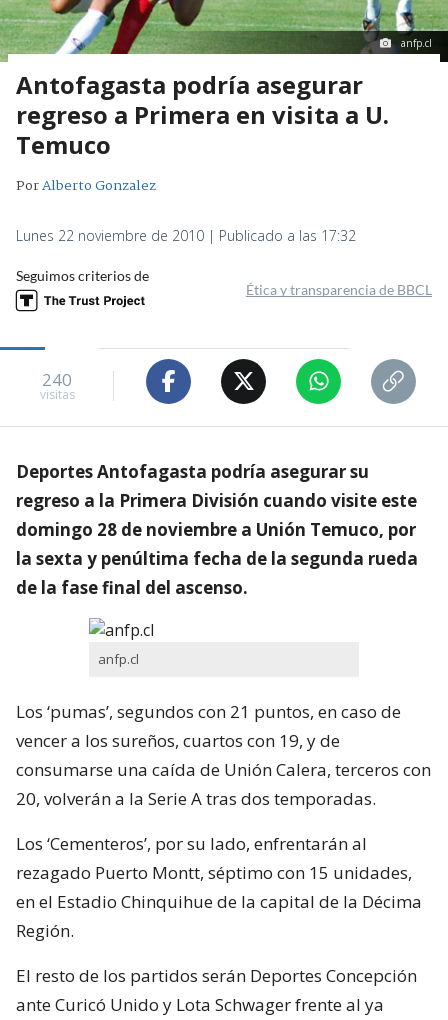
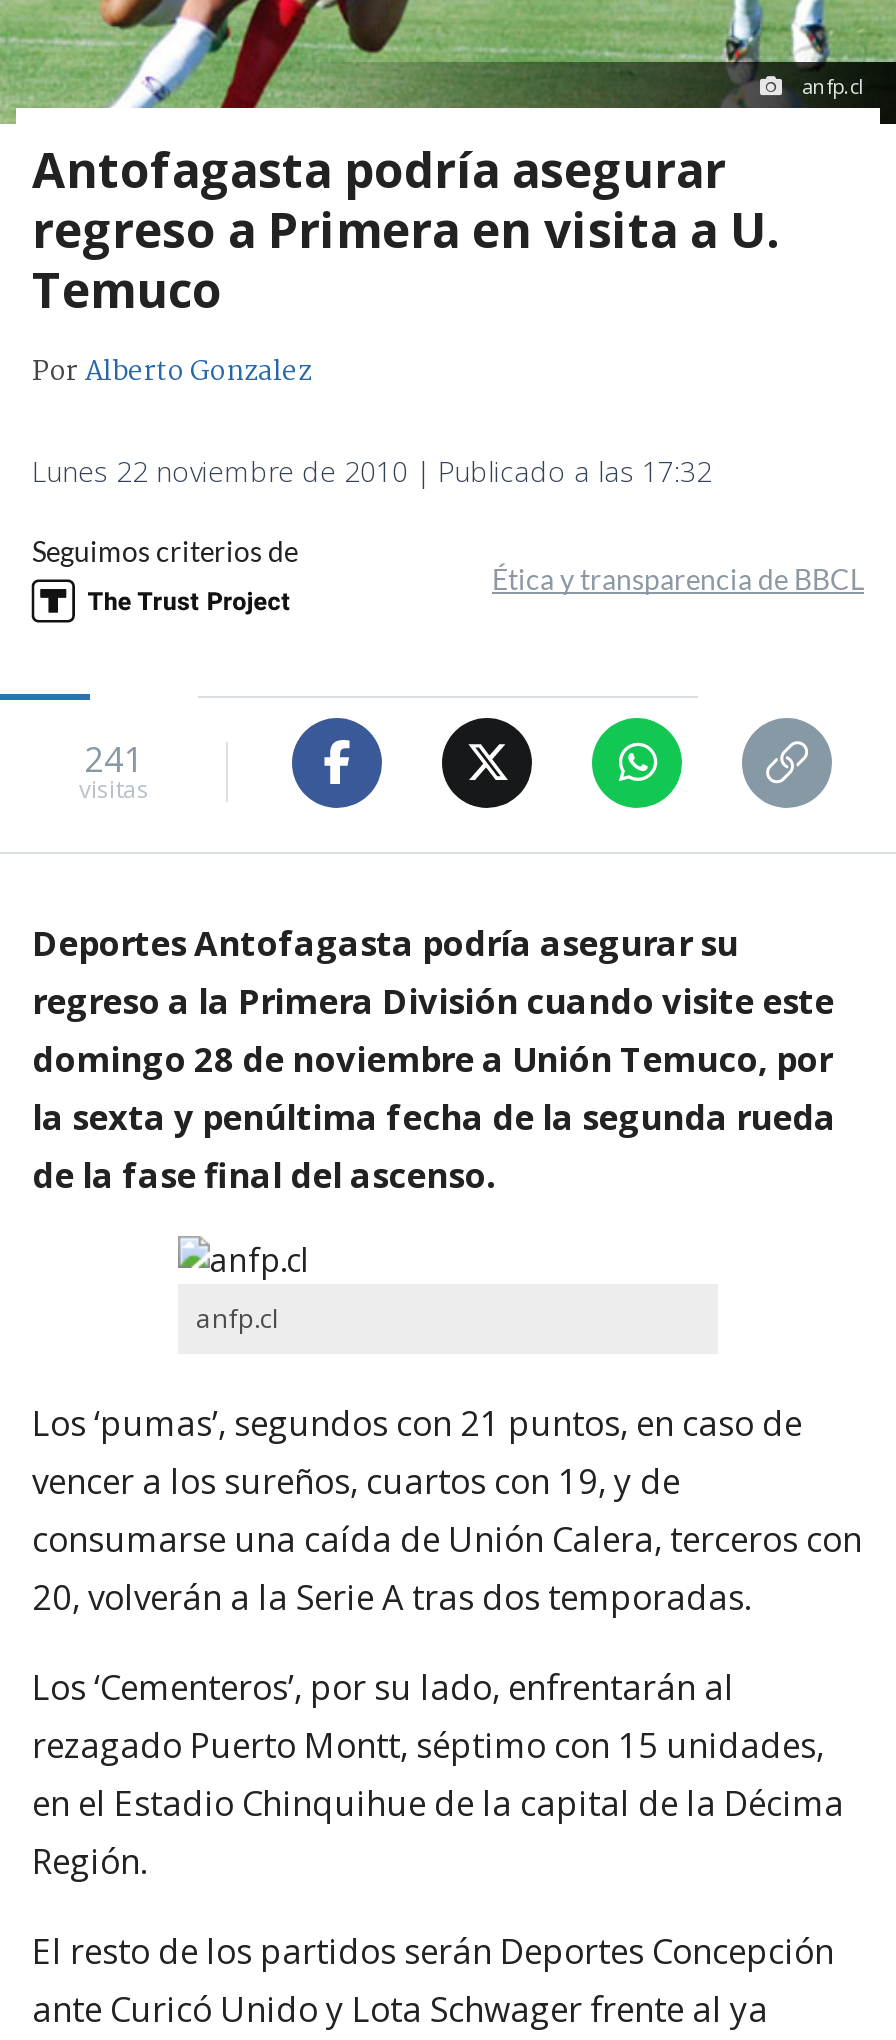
- 240
+ 241
